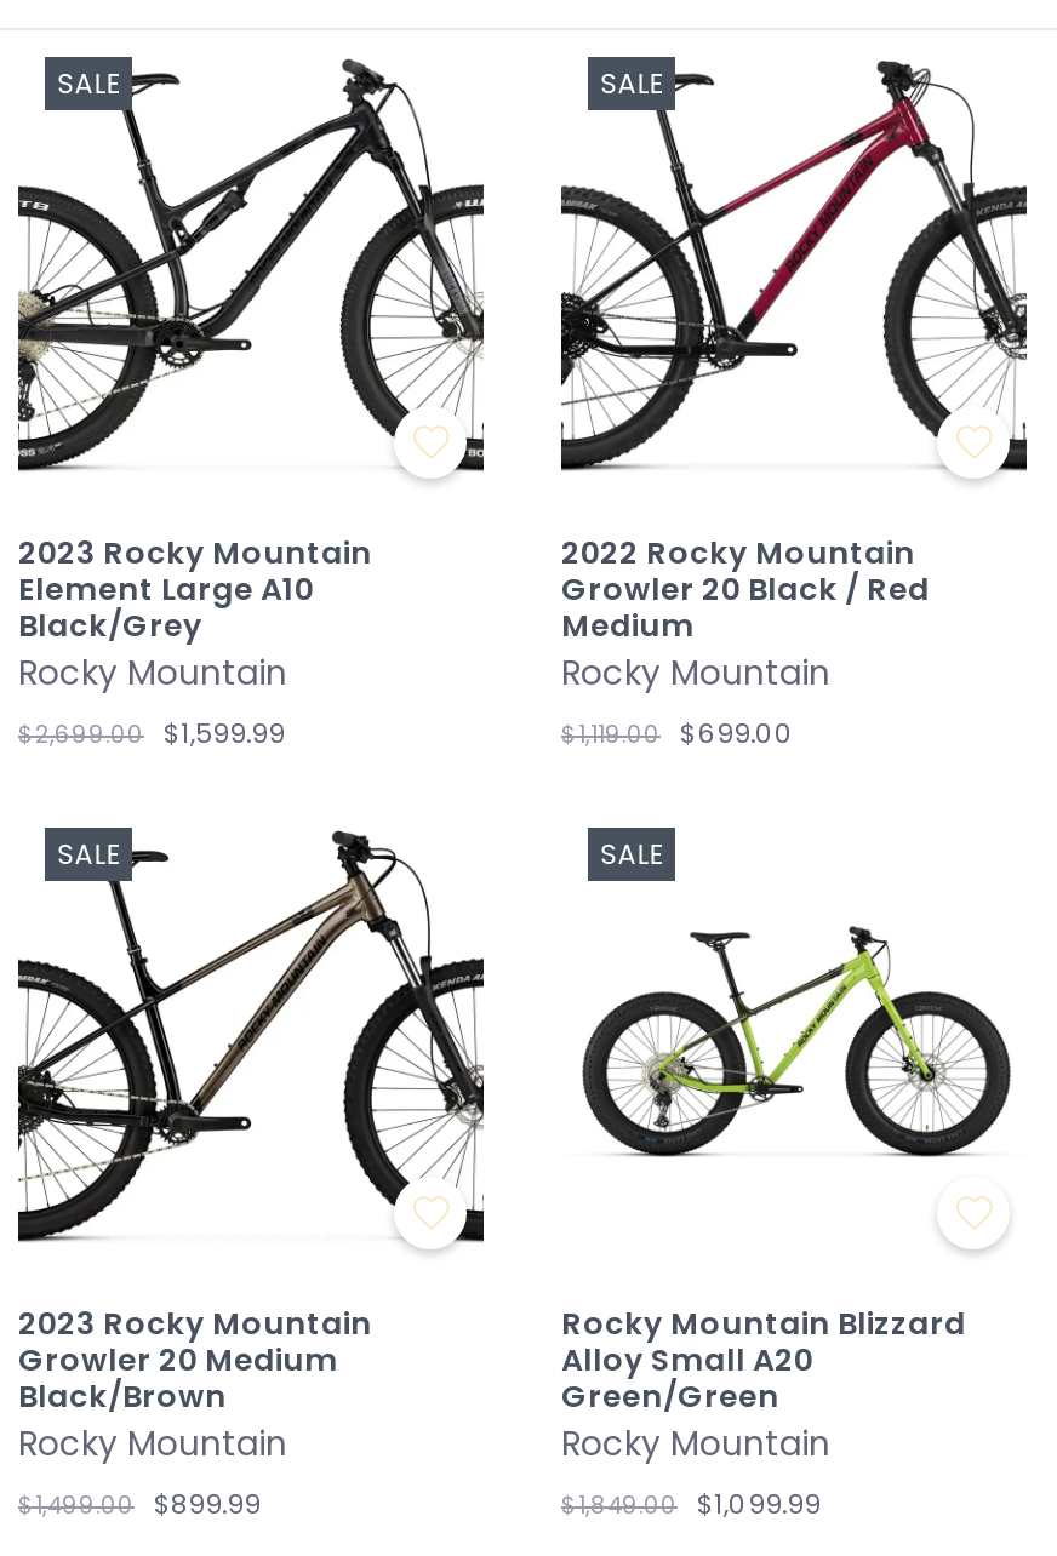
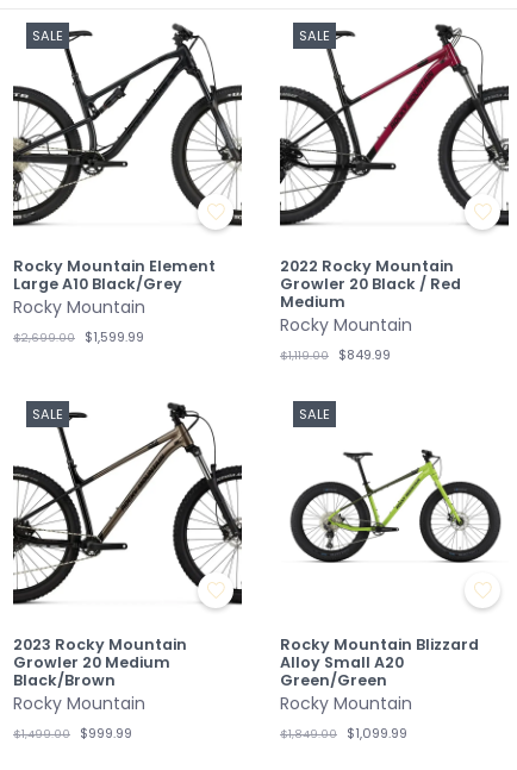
- 2023 Rocky Mountain
- Element Large A10
- Black/Grey
+ Rocky Mountain Element
+ Large A10 Black/Grey

- $699.00
+ $849.99

- $899.99
+ $999.99
